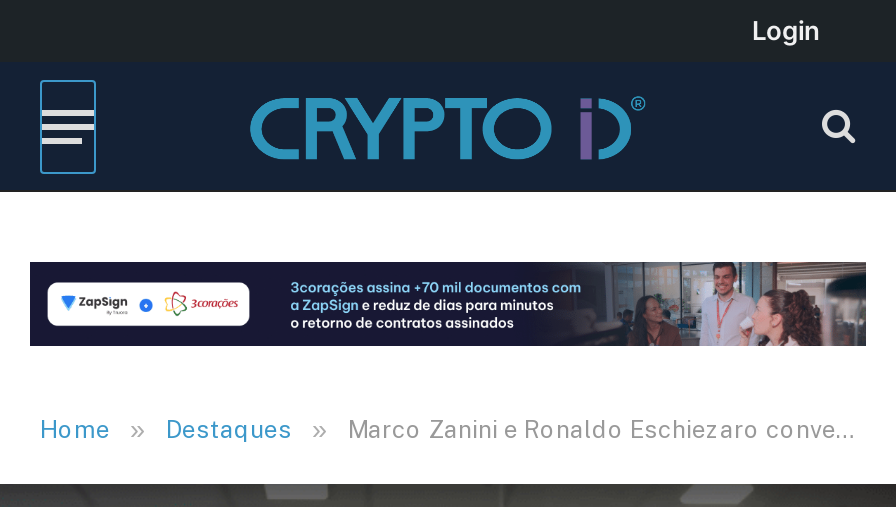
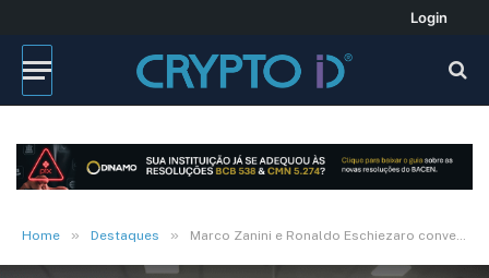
- [image]
+ [image]
